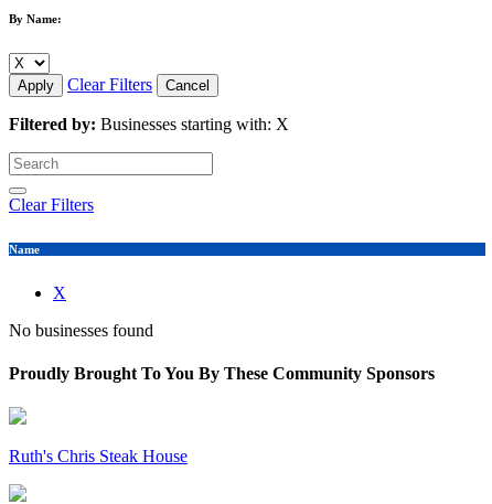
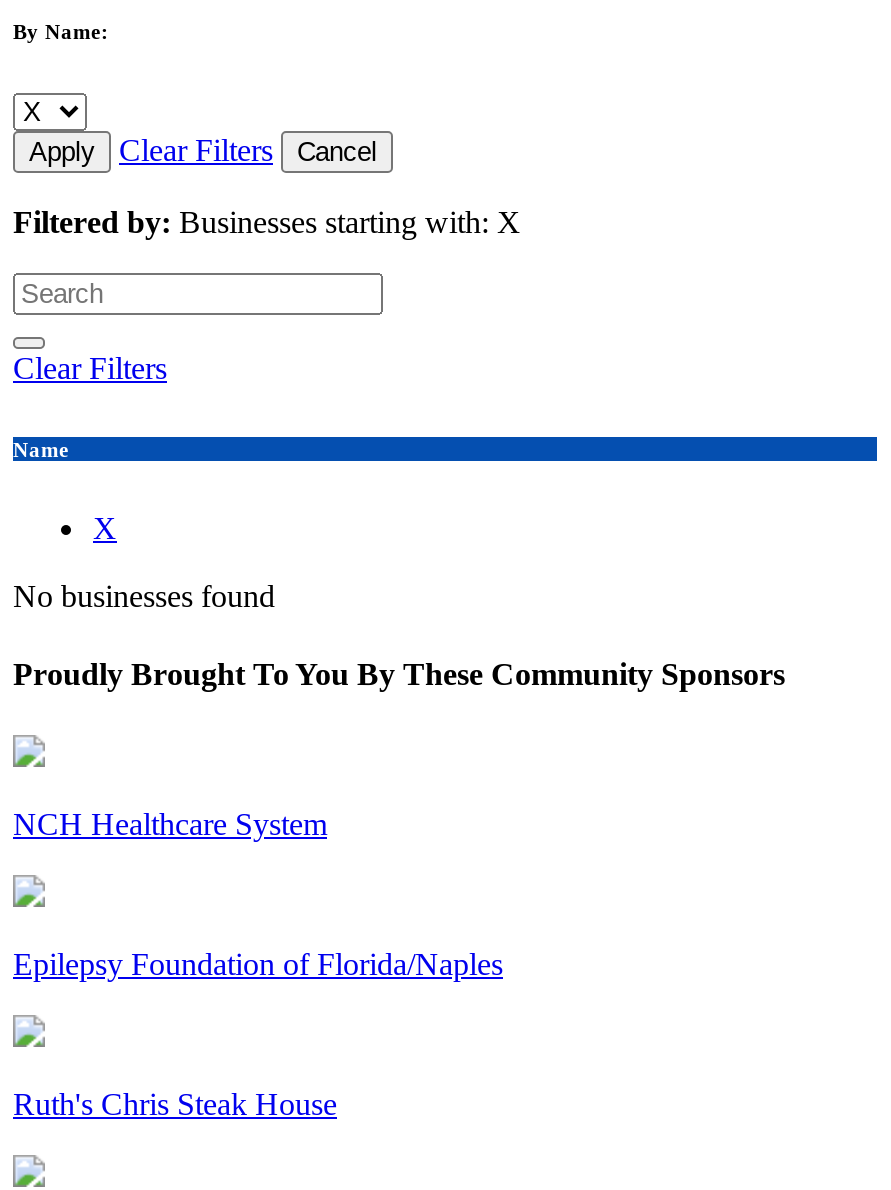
+ NCH Healthcare System

+ Epilepsy Foundation of Florida/Naples
